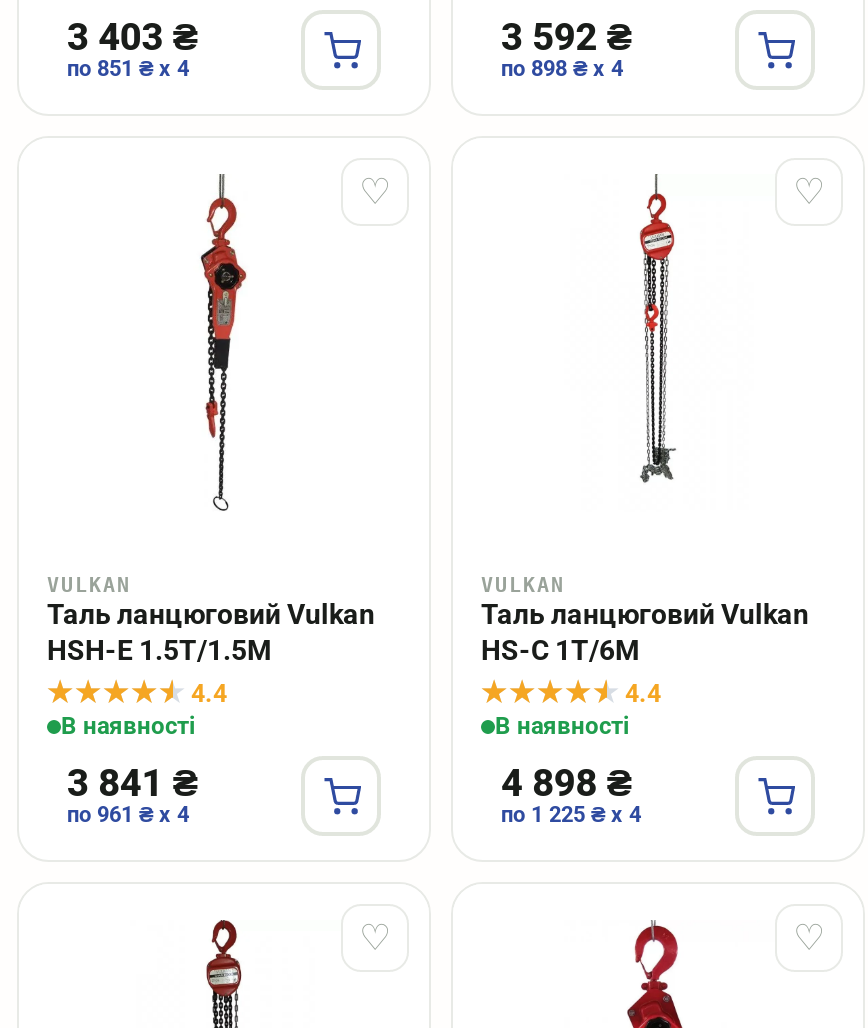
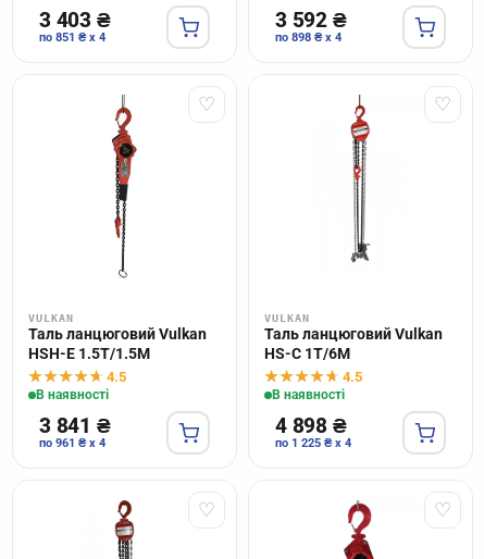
- 4.4
+ 4.5

- 4.4
+ 4.5
